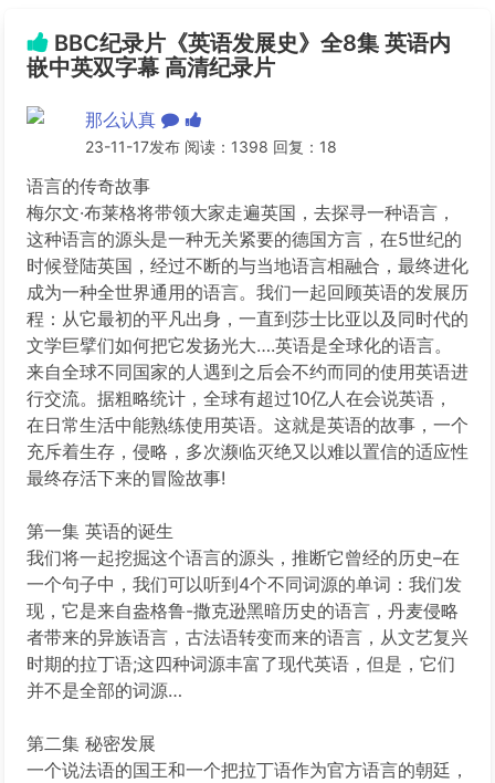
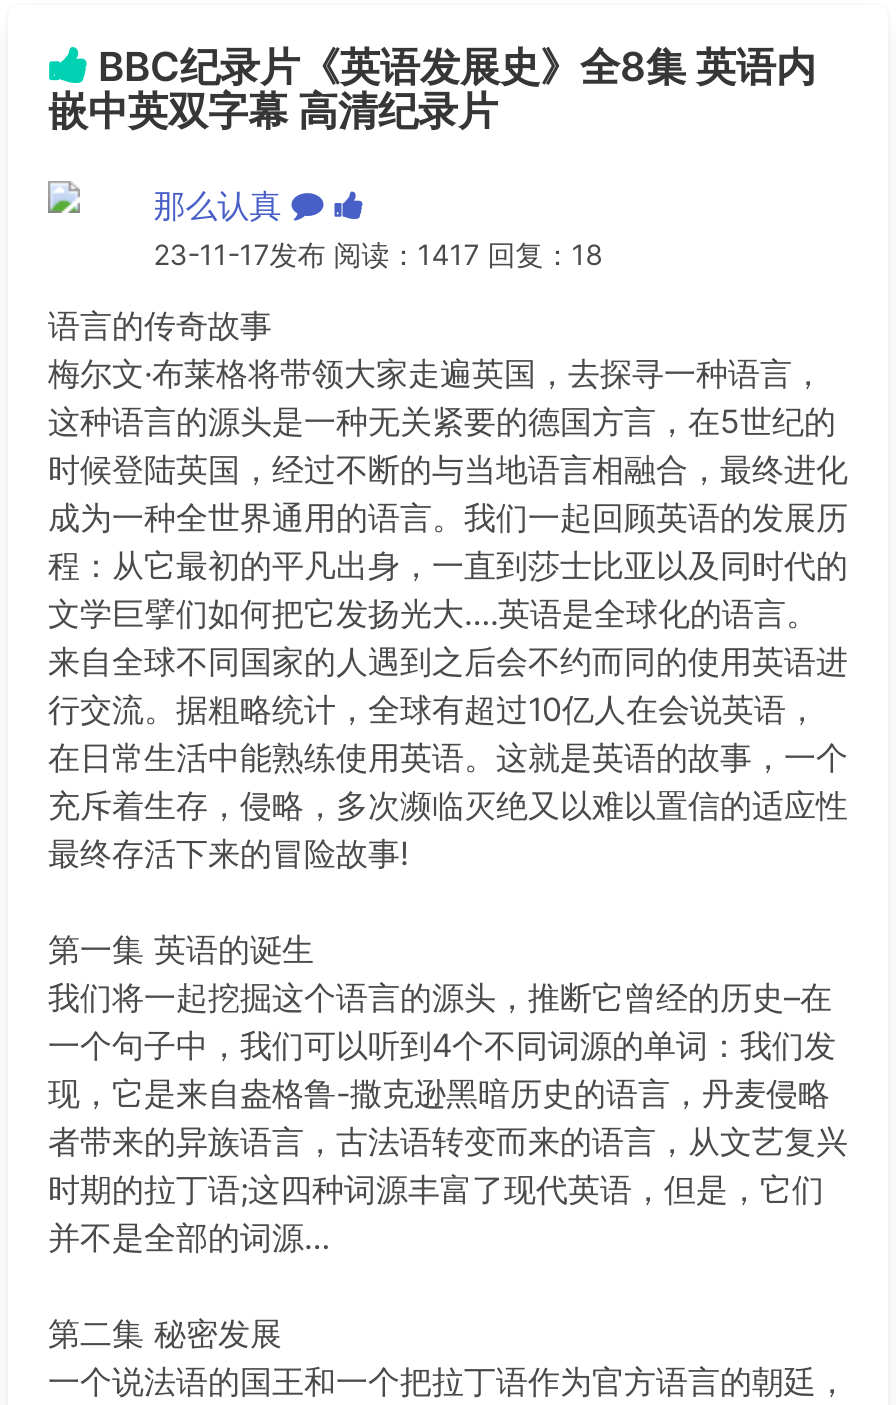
- 23-11-17发布 阅读：1398 回复：18
+ 23-11-17发布 阅读：1417 回复：18
